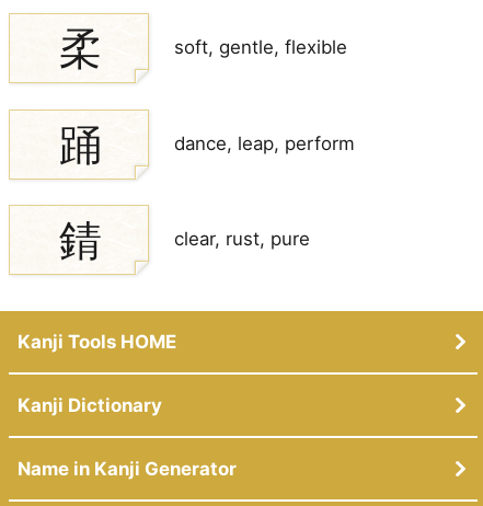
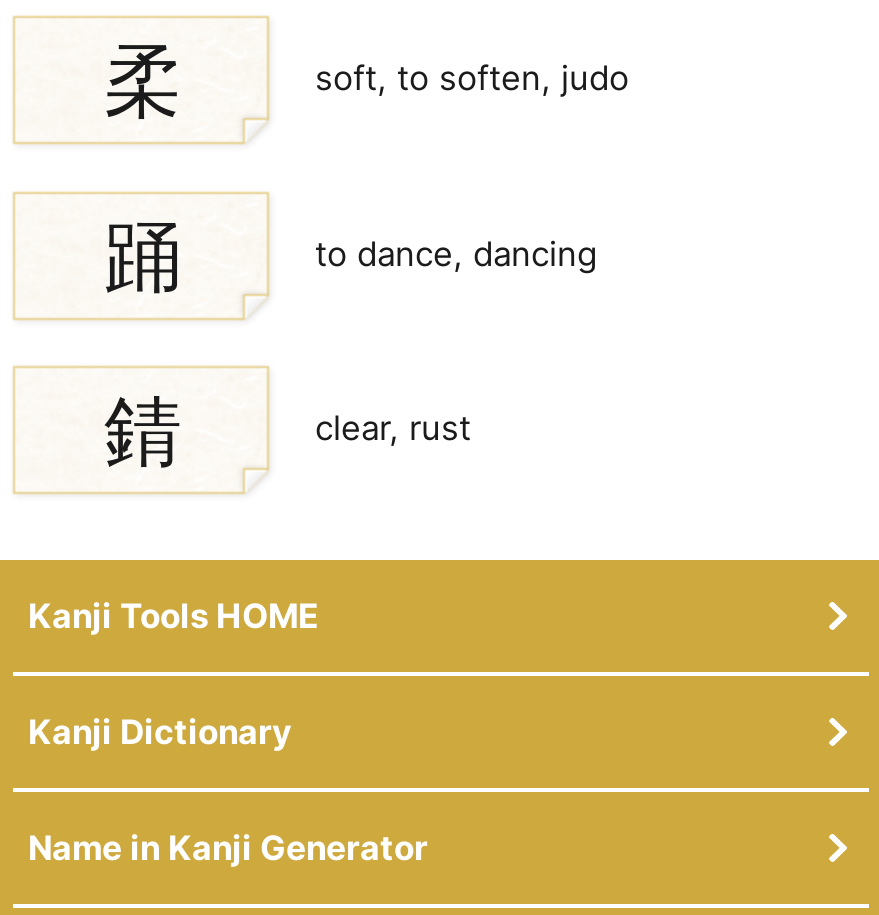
- soft, gentle, flexible
+ soft, to soften, judo

- dance, leap, perform
+ to dance, dancing

- clear, rust, pure
+ clear, rust
